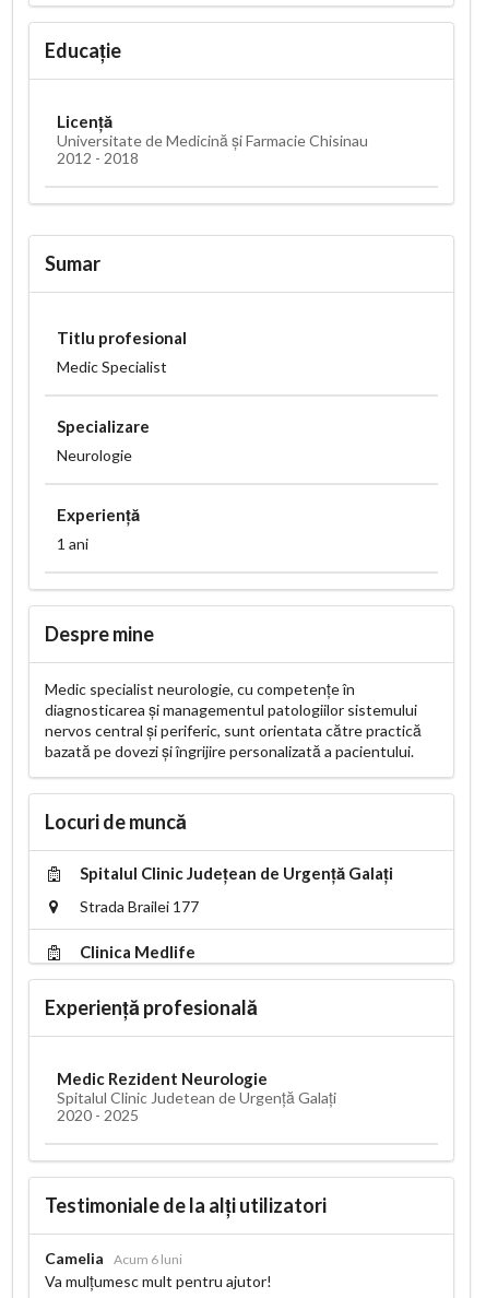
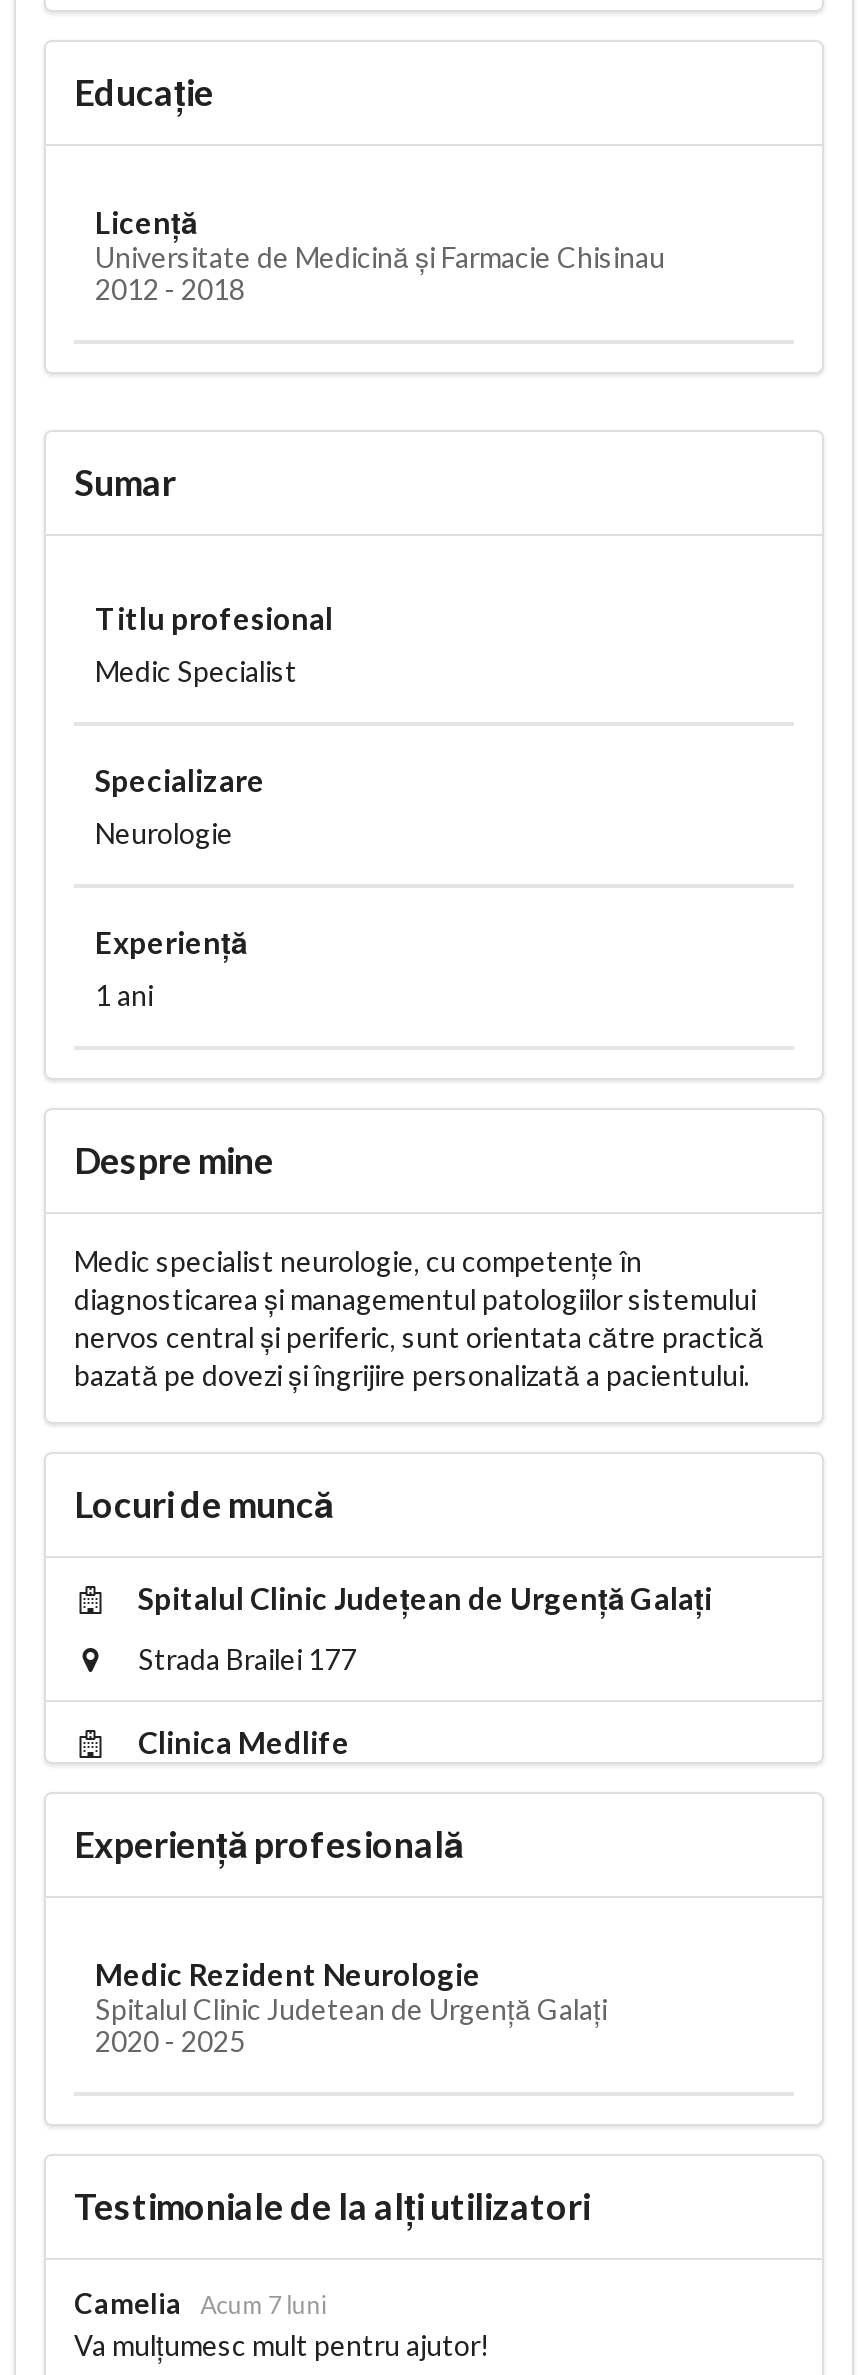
- Camelia Acum 6 luni
+ Camelia Acum 7 luni
